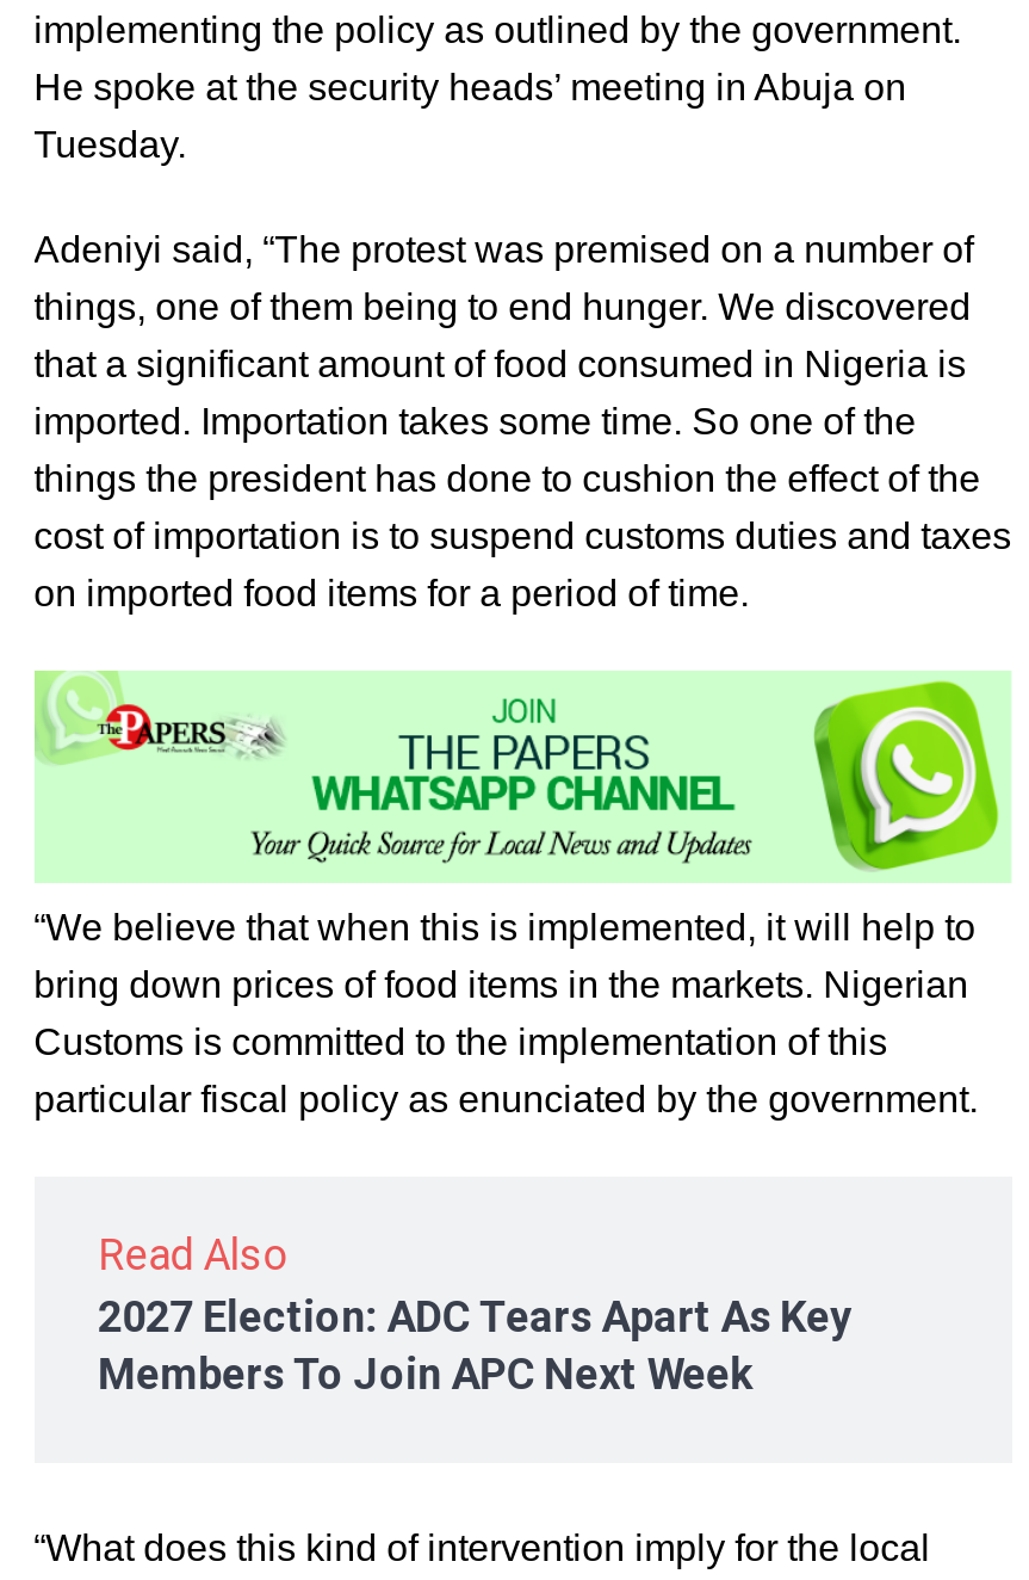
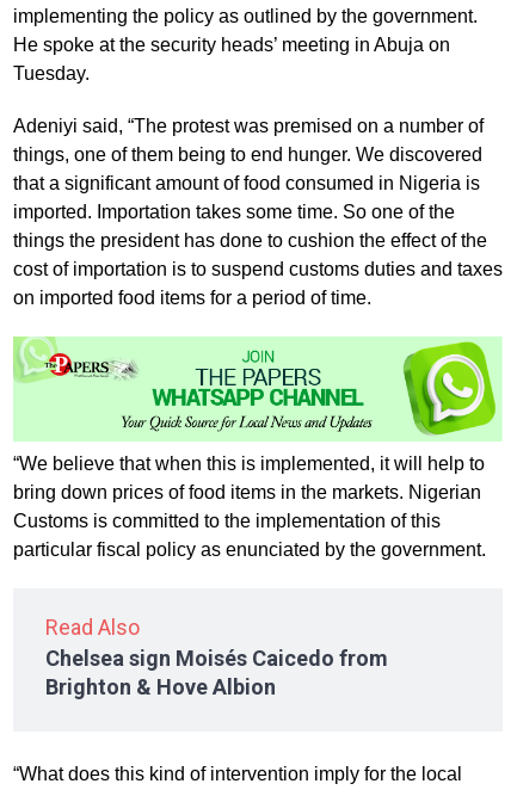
- 2027 Election: ADC Tears Apart As Key
- Members To Join APC Next Week
+ Chelsea sign Moisés Caicedo from
+ Brighton & Hove Albion
